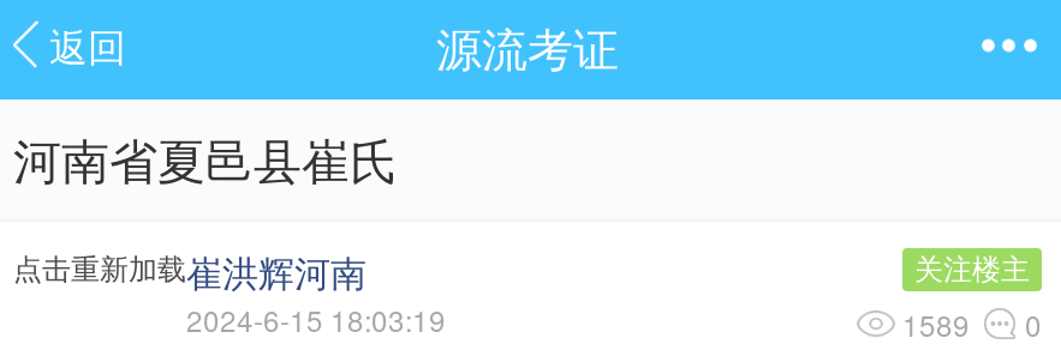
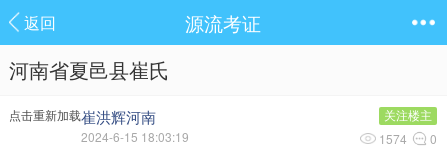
- 1589 0
+ 1574 0
